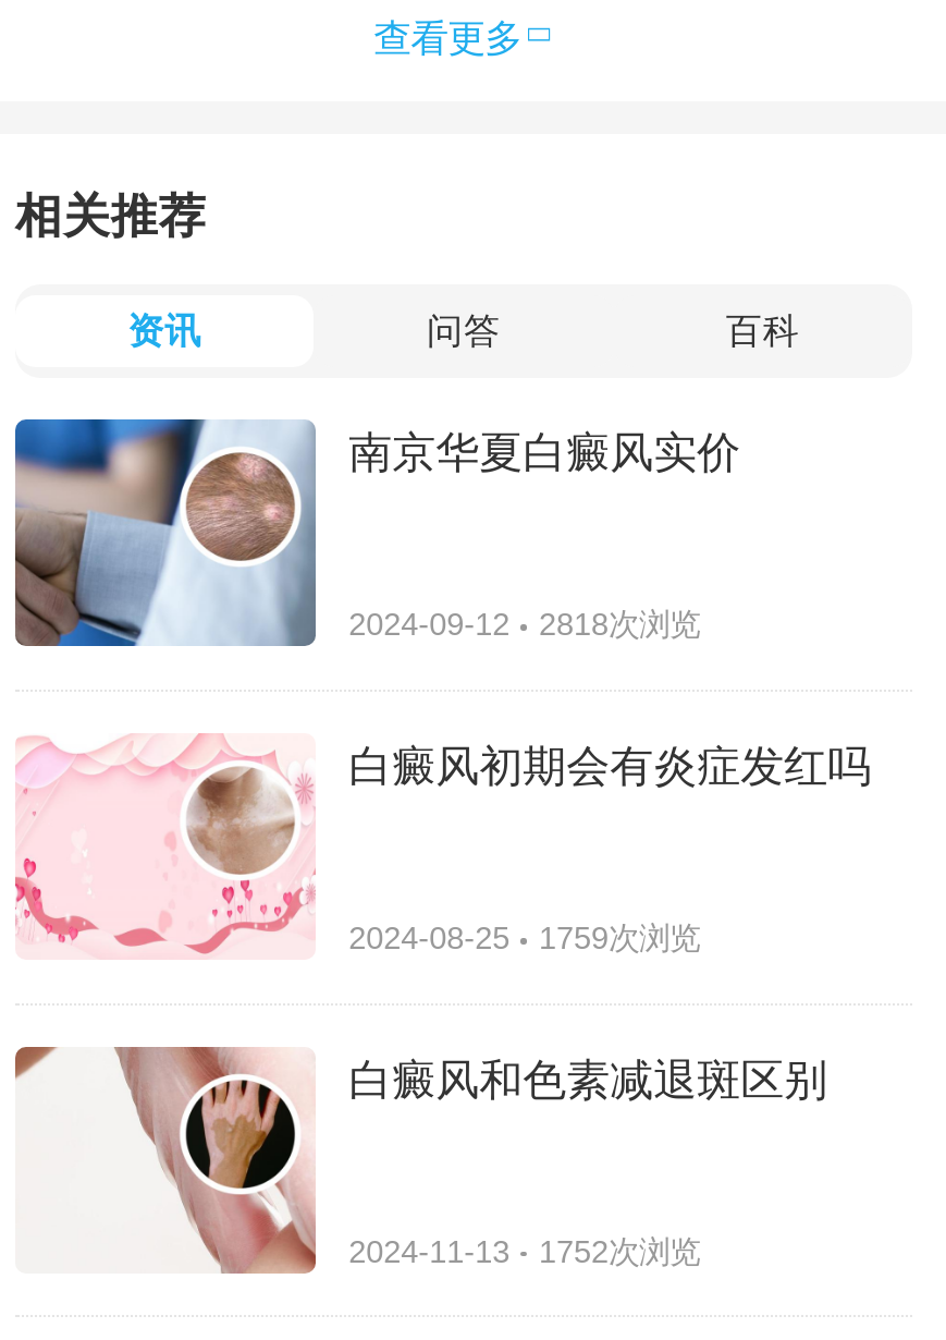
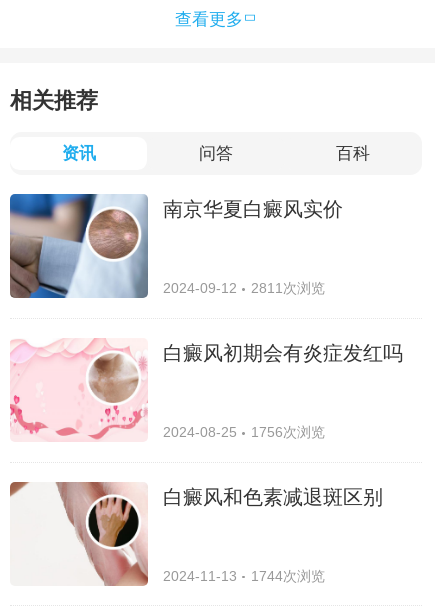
- 2024-09-12 2818次浏览
+ 2024-09-12 2811次浏览

- 2024-08-25 1759次浏览
+ 2024-08-25 1756次浏览

- 2024-11-13 1752次浏览
+ 2024-11-13 1744次浏览
